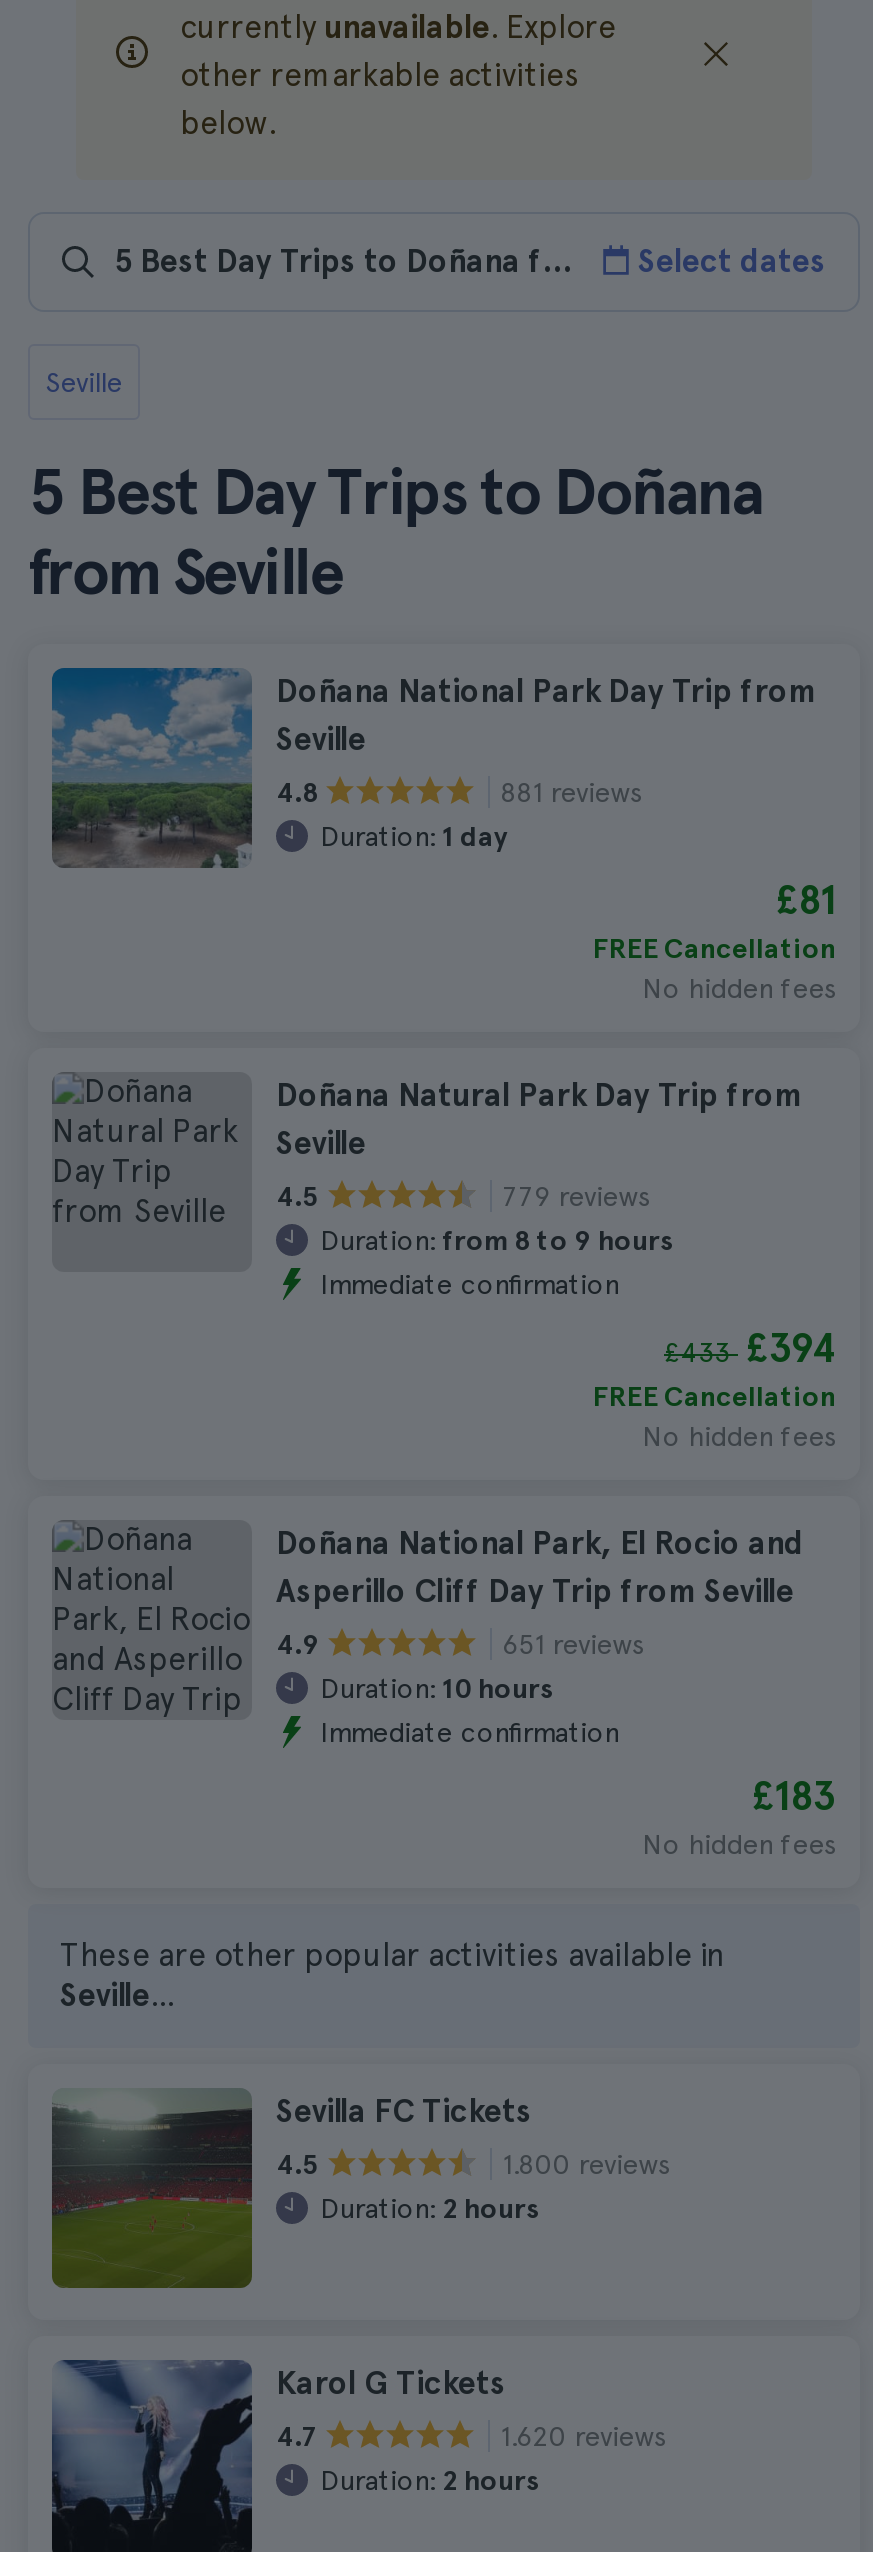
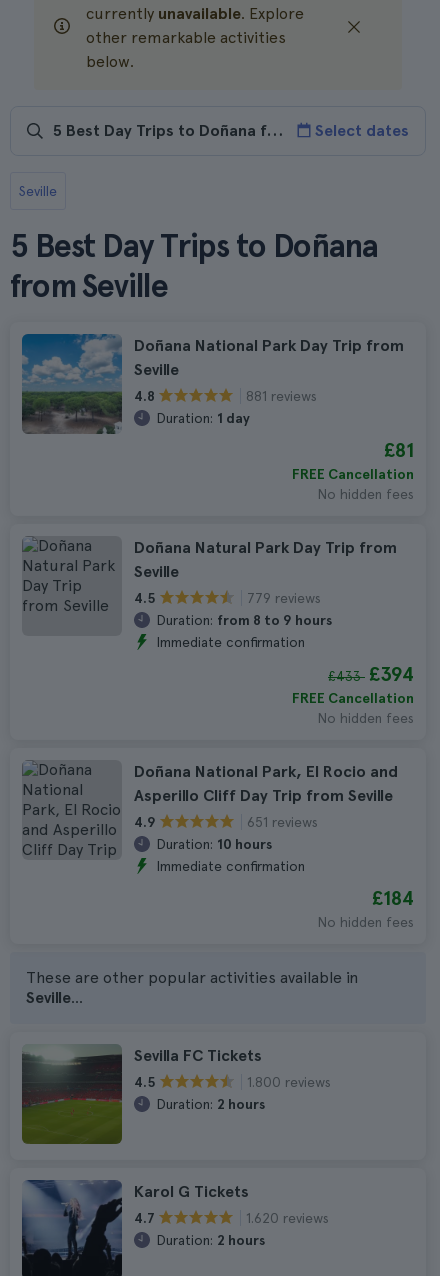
- £183
+ £184
